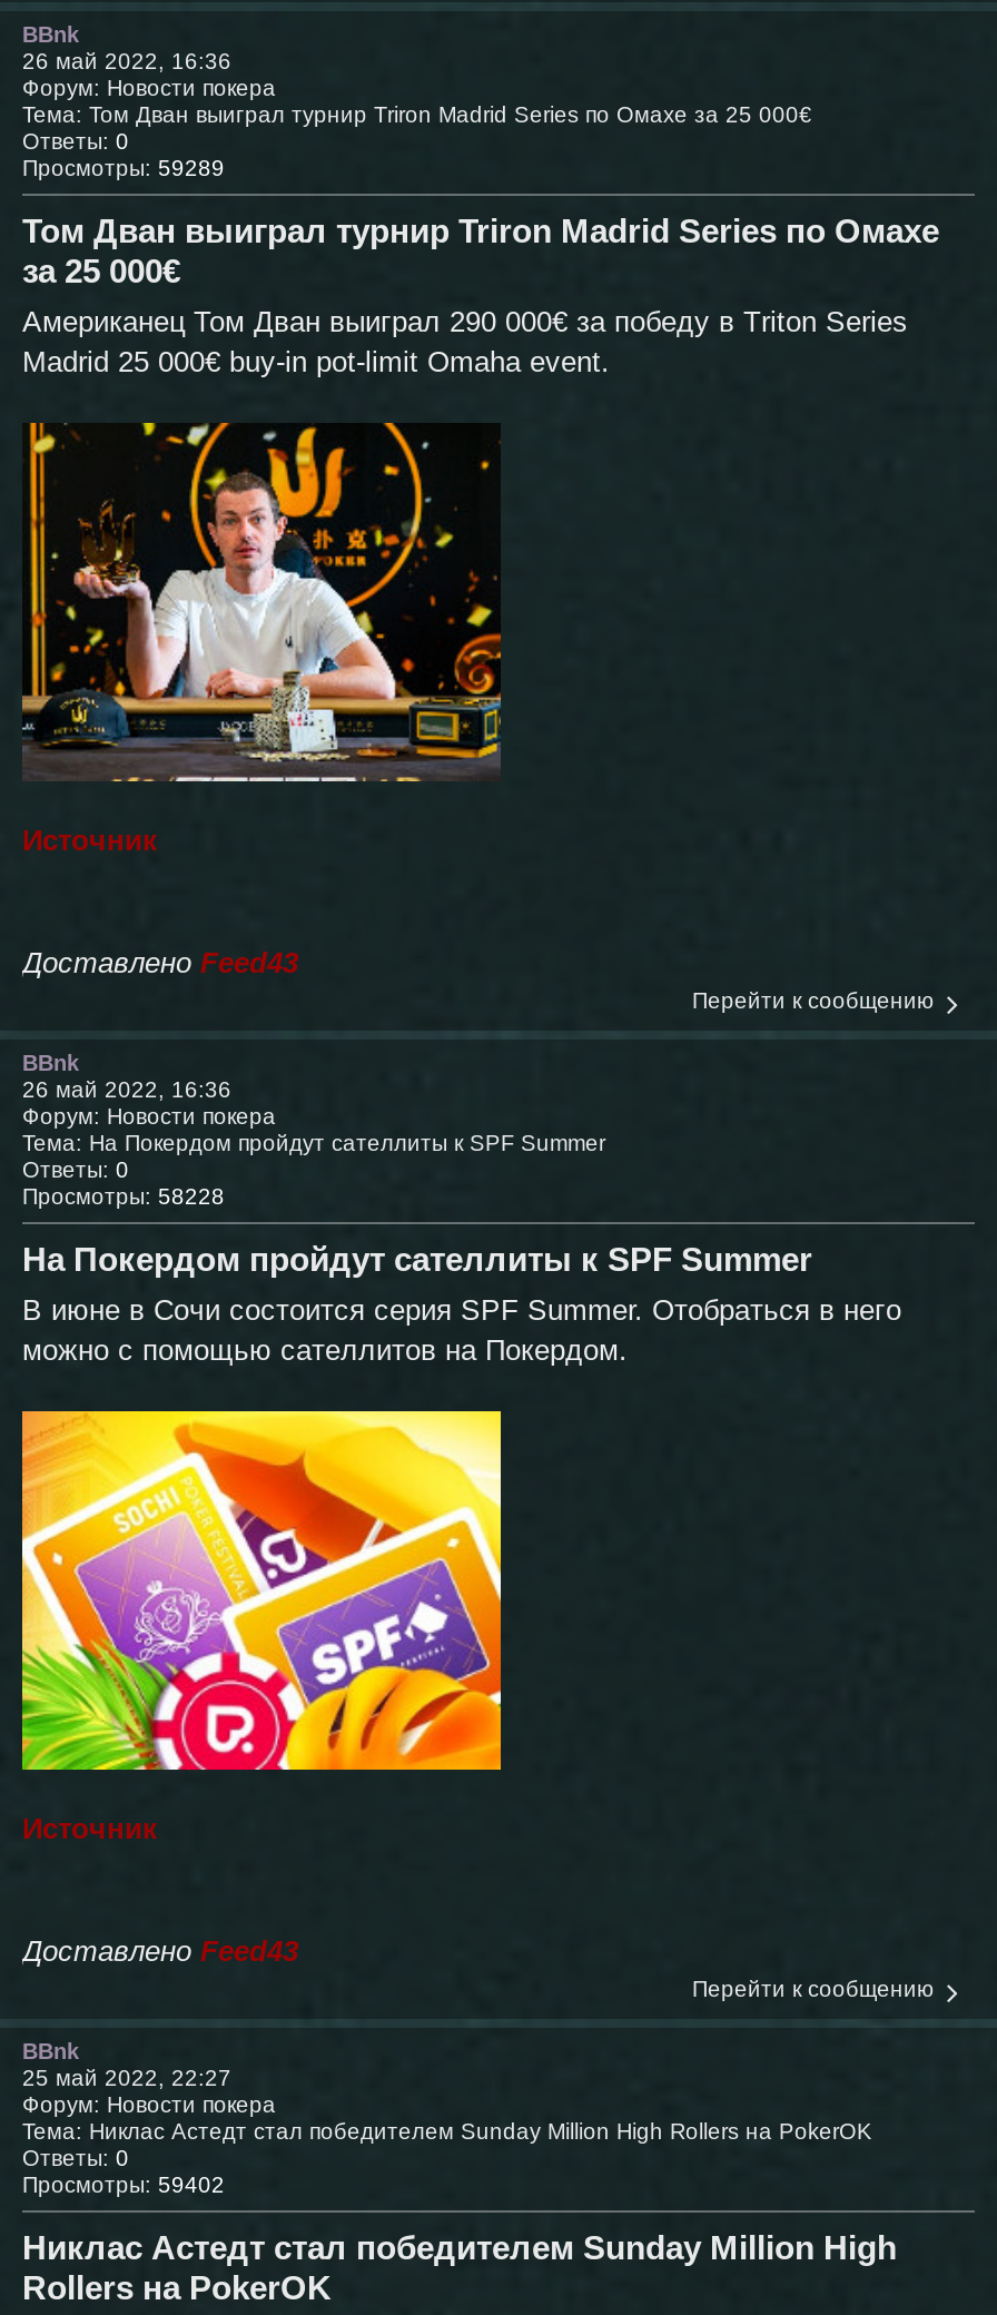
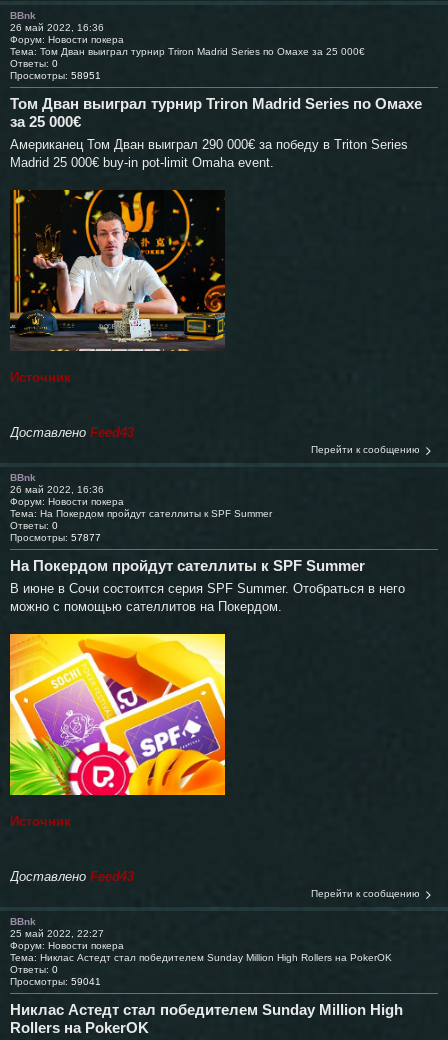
- Просмотры: 59289
+ Просмотры: 58951

- Просмотры: 58228
+ Просмотры: 57877

- Просмотры: 59402
+ Просмотры: 59041
